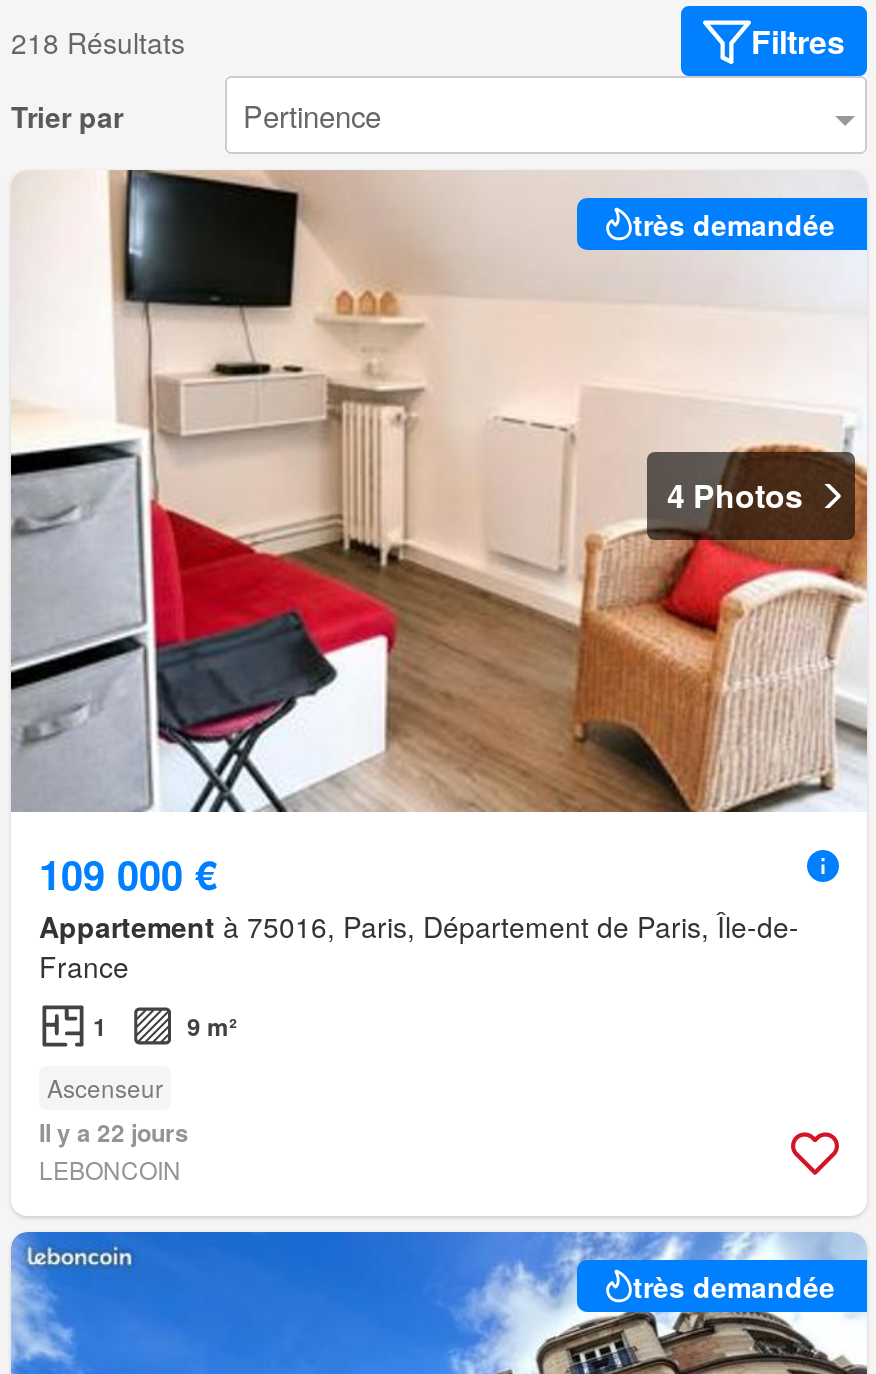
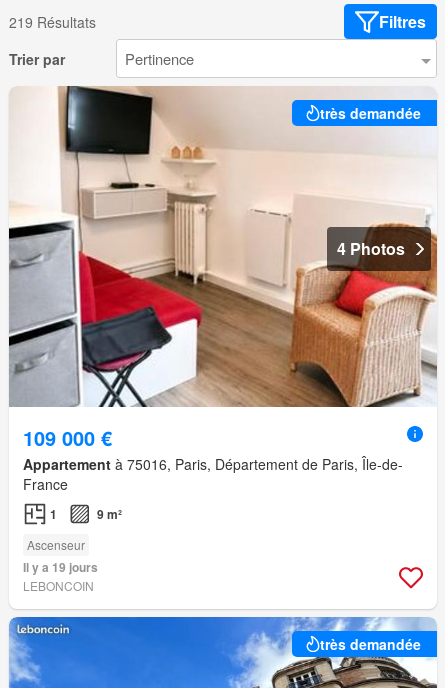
- 218 Résultats
+ 219 Résultats

- Il y a 22 jours
+ Il y a 19 jours
